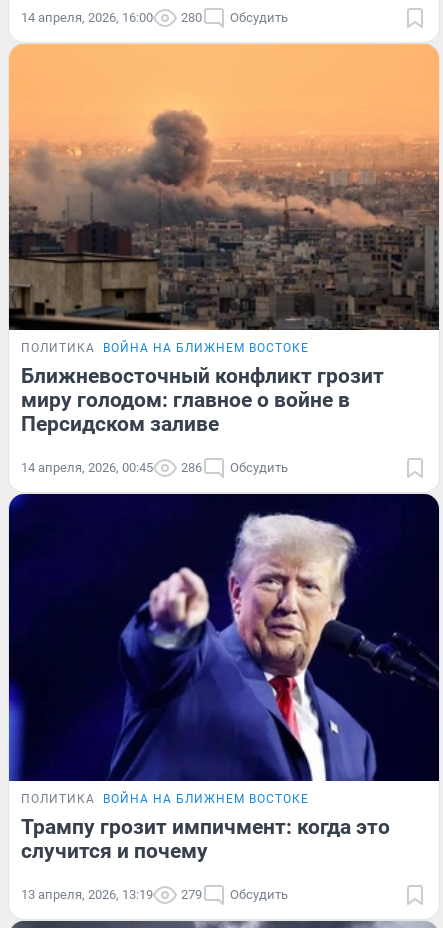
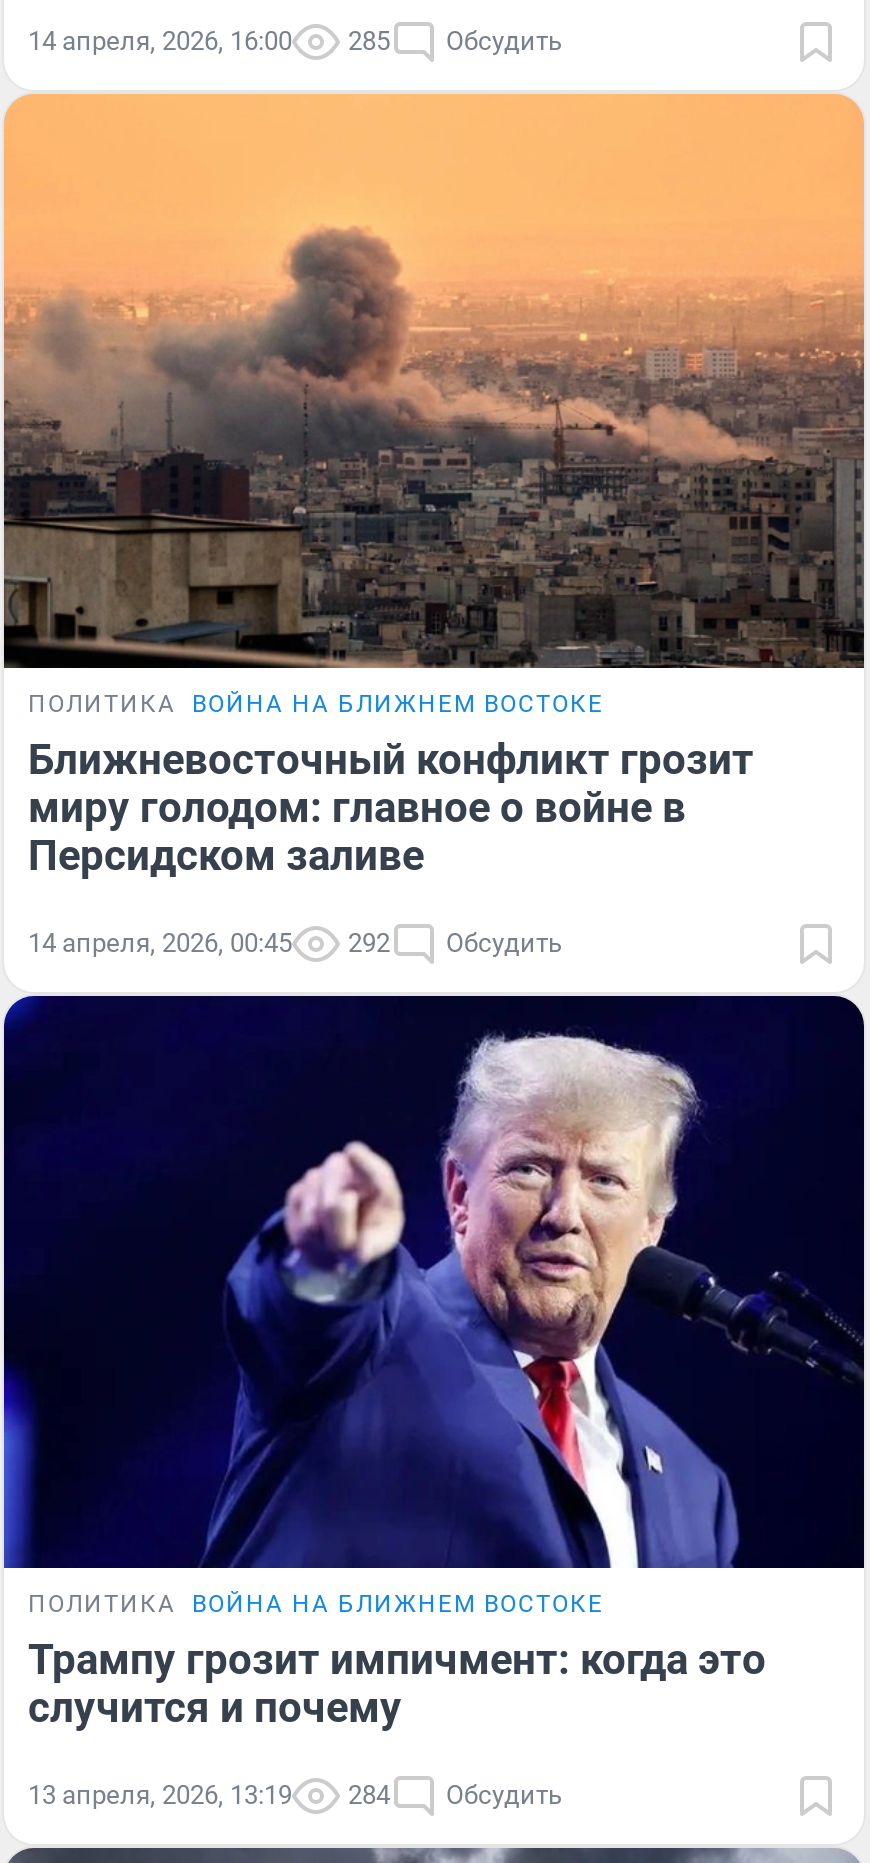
- 14 апреля, 2026, 16:00 280 Обсудить
+ 14 апреля, 2026, 16:00 285 Обсудить

- 14 апреля, 2026, 00:45 286 Обсудить
+ 14 апреля, 2026, 00:45 292 Обсудить

- 13 апреля, 2026, 13:19 279 Обсудить
+ 13 апреля, 2026, 13:19 284 Обсудить
